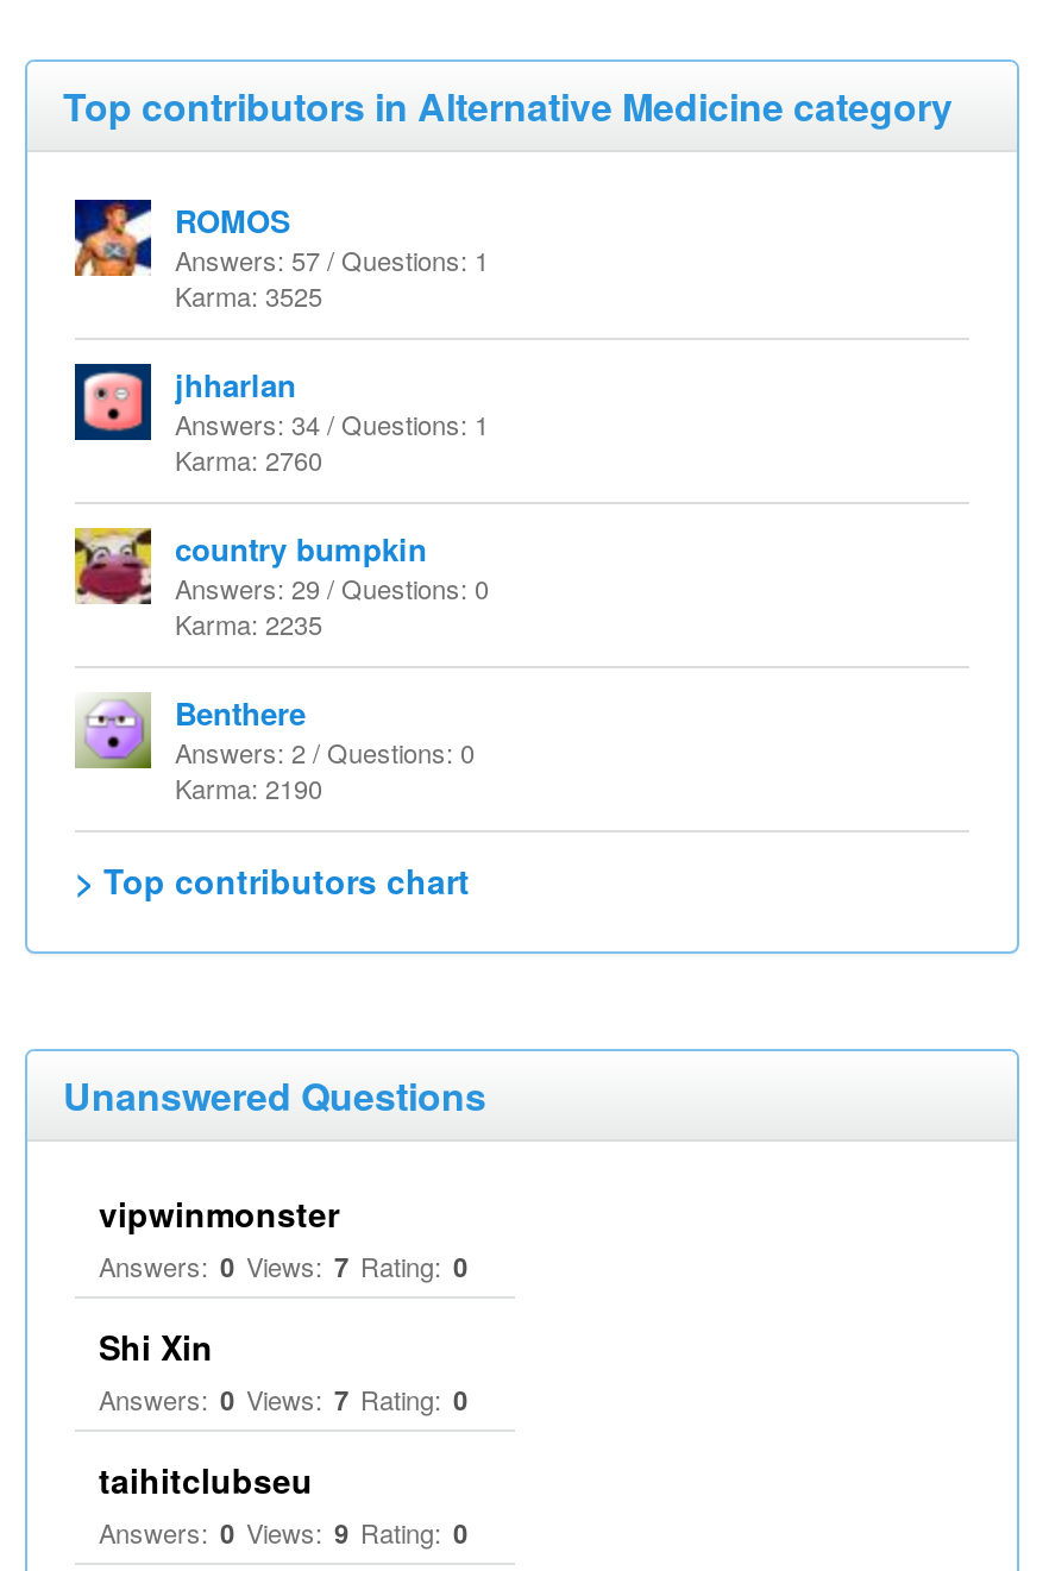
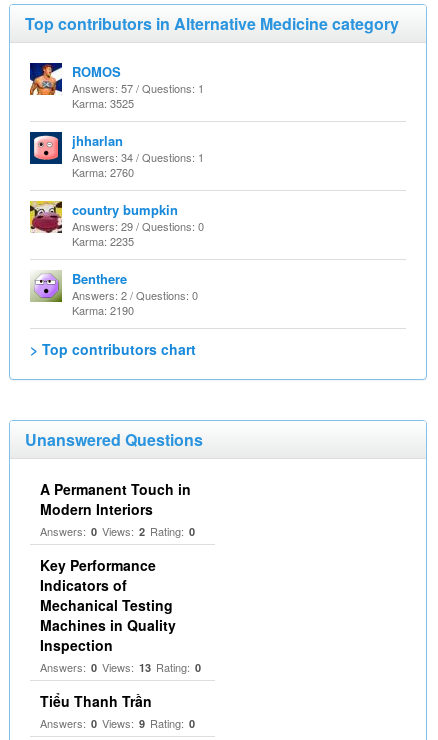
- vipwinmonster
- Answers: 0 Views: 7 Rating: 0
+ A Permanent Touch in
+ Modern Interiors
+ Answers: 0 Views: 2 Rating: 0

- Shi Xin
- Answers: 0 Views: 7 Rating: 0
+ Key Performance
+ Indicators of
+ Mechanical Testing
+ Machines in Quality
+ Inspection
+ Answers: 0 Views: 13 Rating: 0

- taihitclubseu
+ Tiểu Thanh Trần
